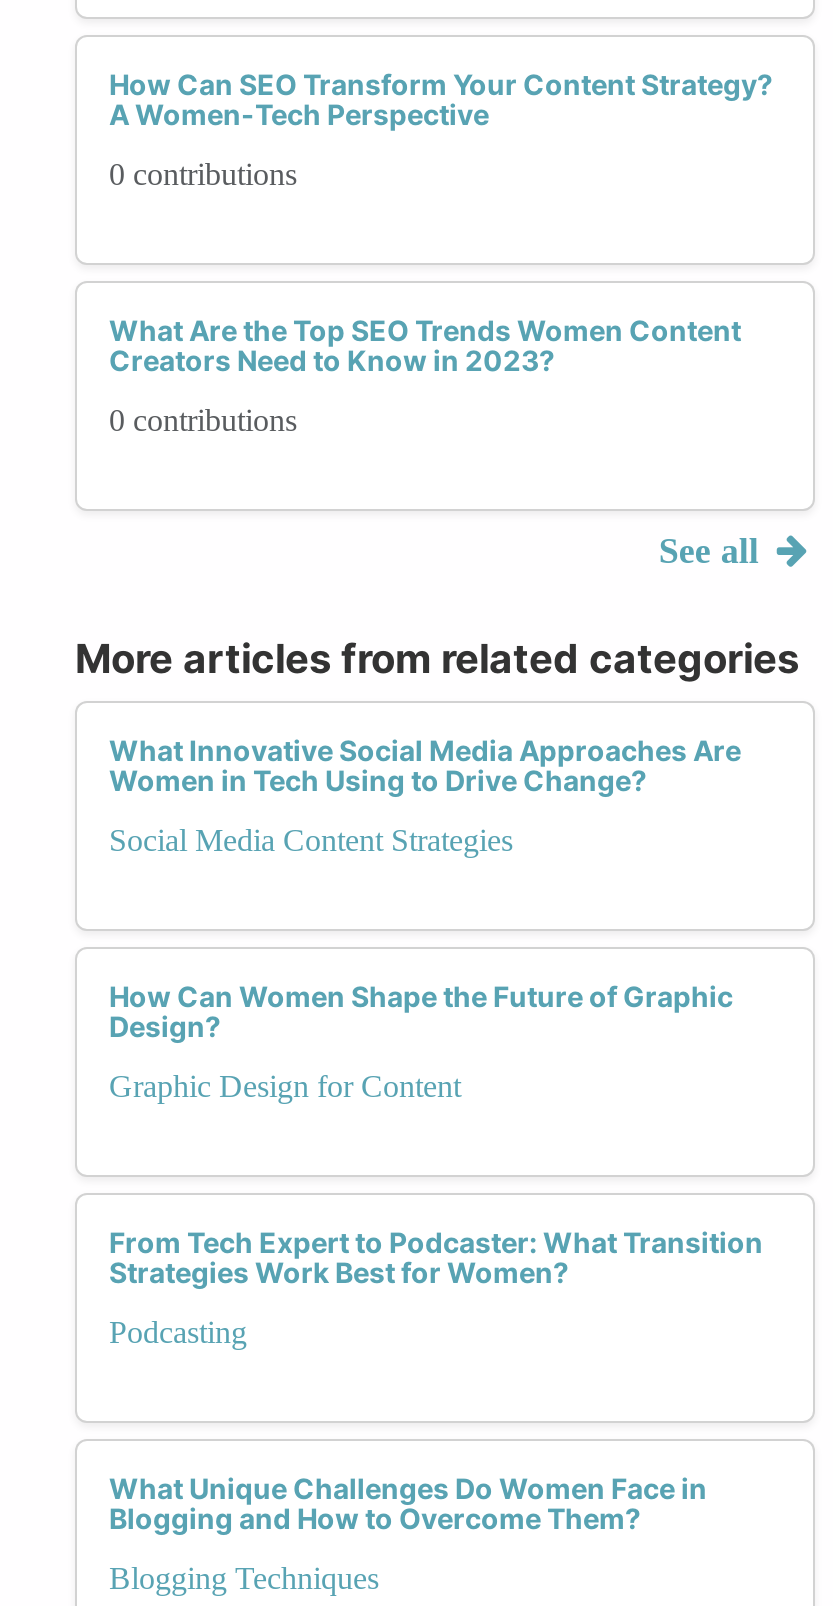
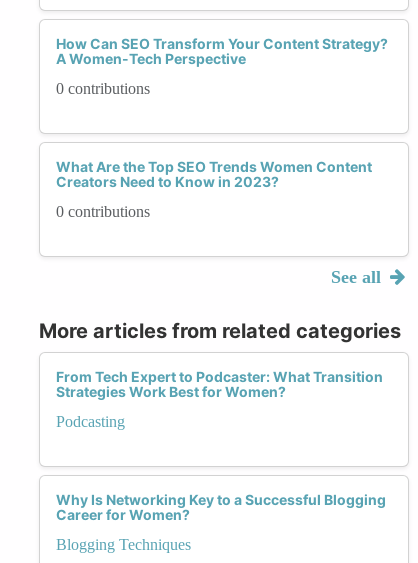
- What Innovative Social Media Approaches Are
- Women in Tech Using to Drive Change?
- Social Media Content Strategies

- How Can Women Shape the Future of Graphic
- Design?
- Graphic Design for Content

- What Unique Challenges Do Women Face in
- Blogging and How to Overcome Them?
+ Why Is Networking Key to a Successful Blogging
+ Career for Women?
